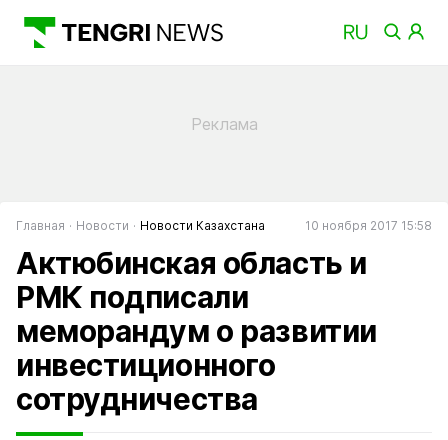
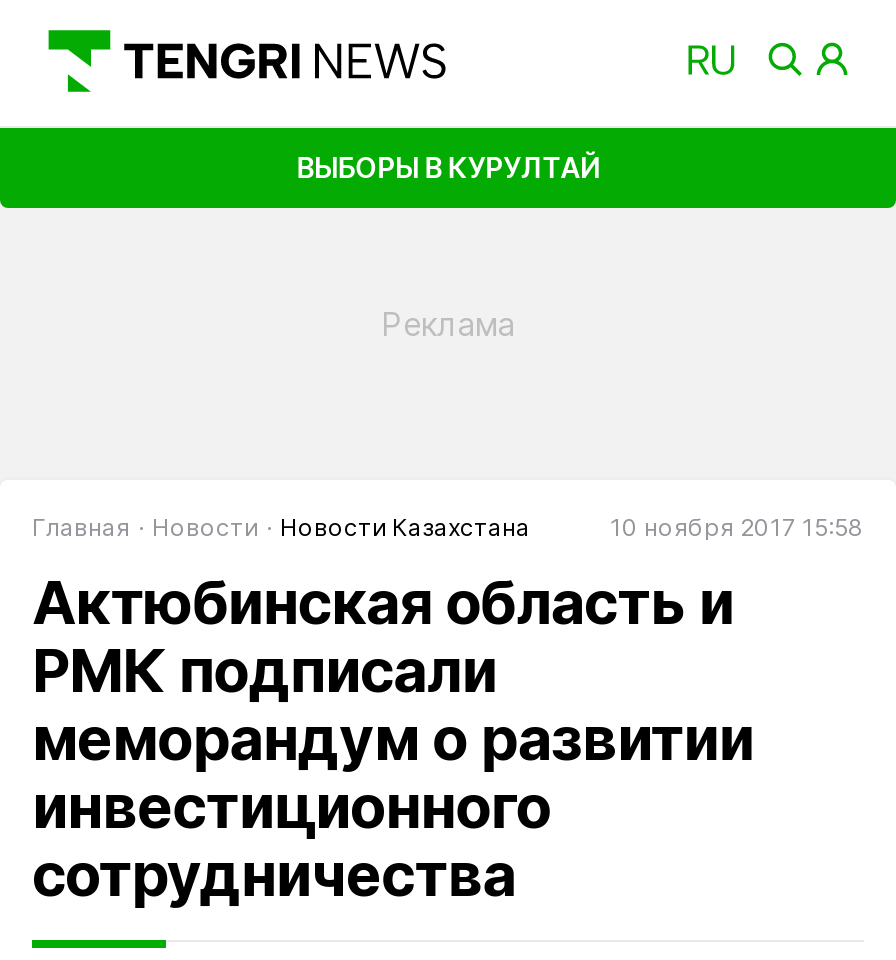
+ ВЫБОРЫ В КУРУЛТАЙ
